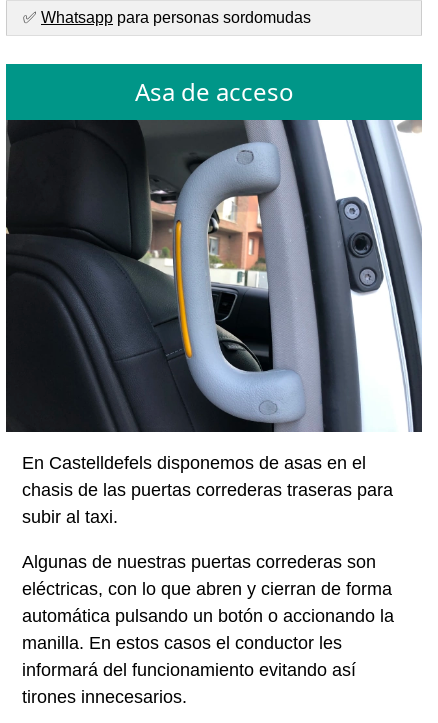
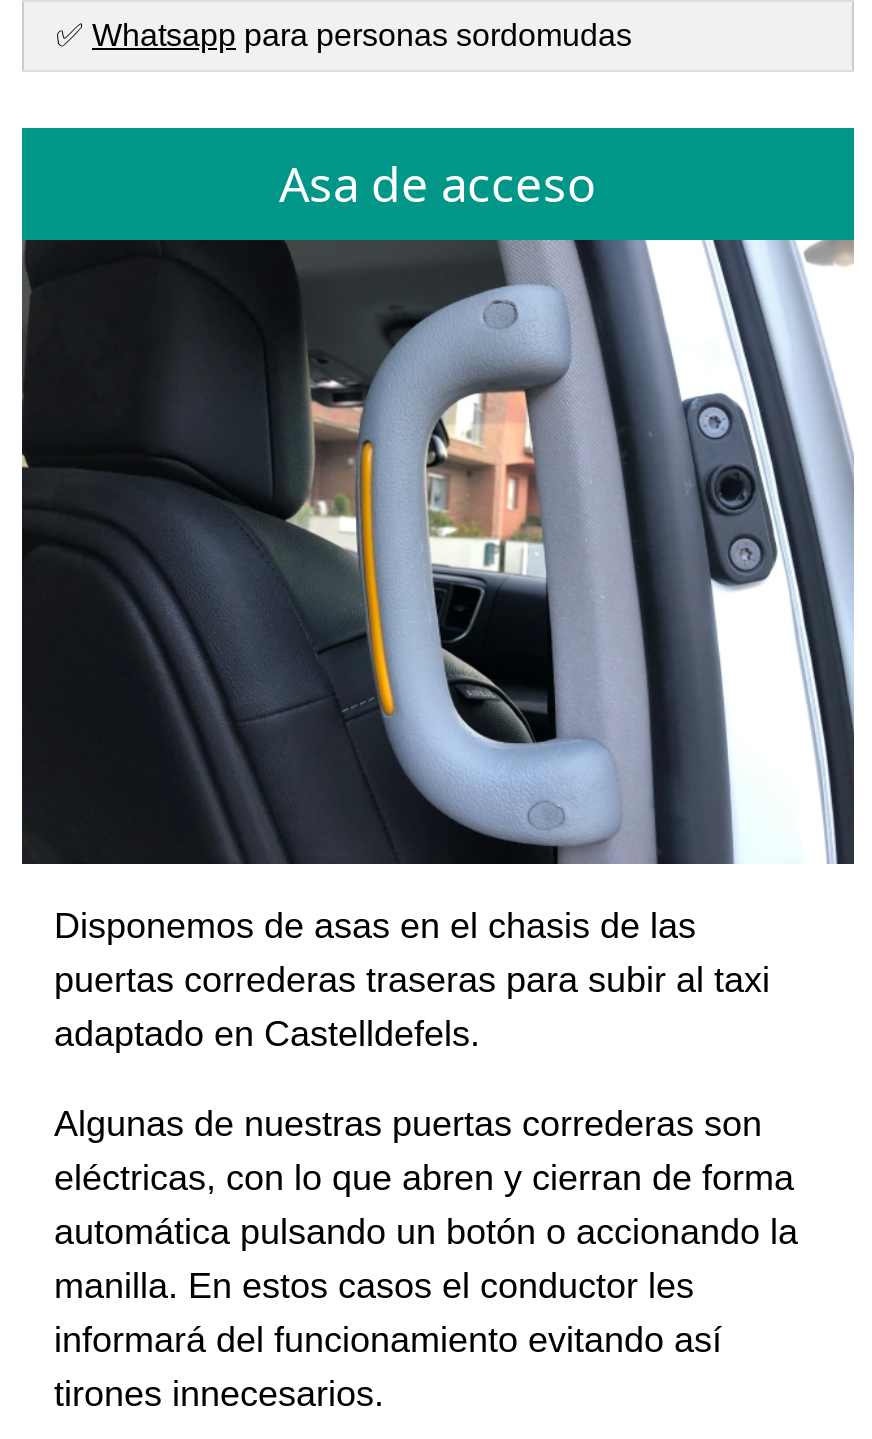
- En Castelldefels disponemos de asas en el
- chasis de las puertas correderas traseras para
- subir al taxi.
+ Disponemos de asas en el chasis de las
+ puertas correderas traseras para subir al taxi
+ adaptado en Castelldefels.
